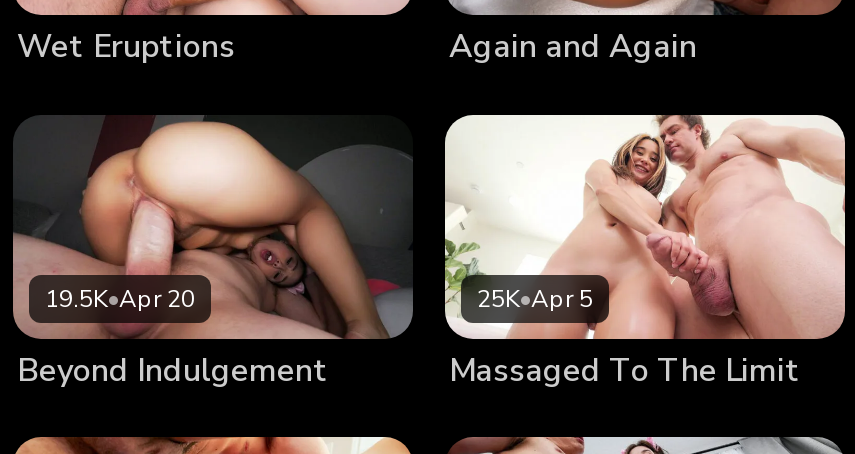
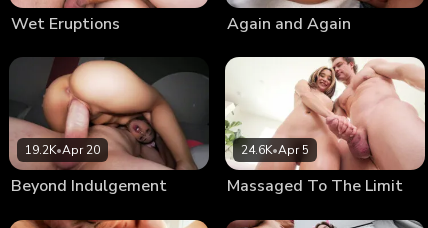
- 19.5K•Apr 20
+ 19.2K•Apr 20

- 25K•Apr 5
+ 24.6K•Apr 5
